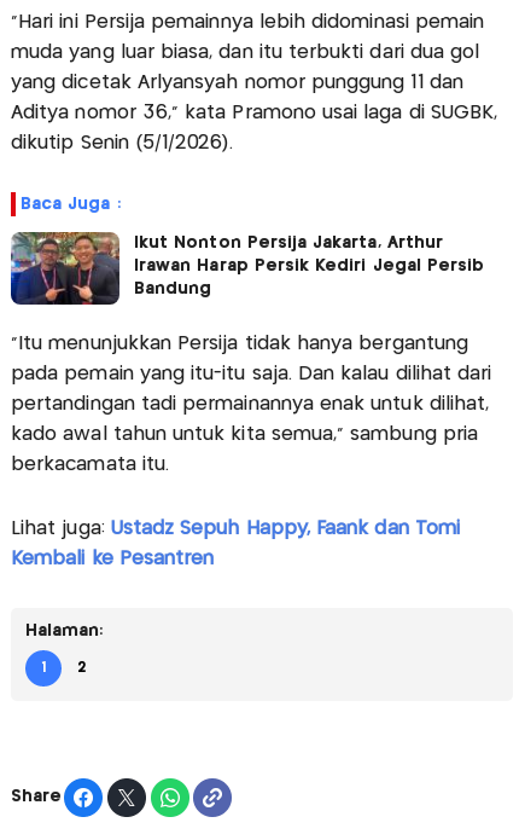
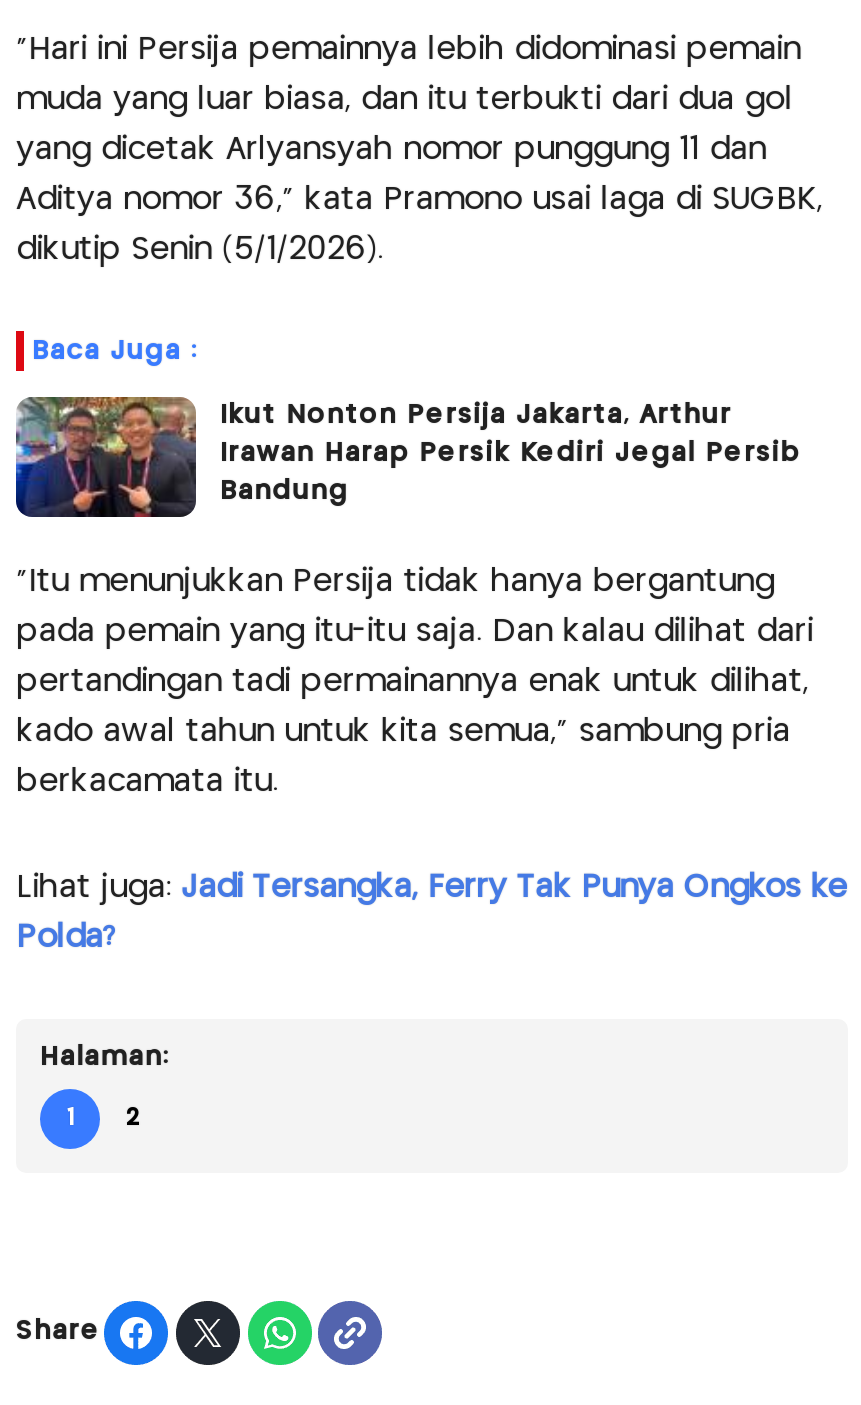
- Lihat juga: Ustadz Sepuh Happy, Faank dan Tomi
+ Lihat juga: Jadi Tersangka, Ferry Tak Punya Ongkos ke

- Kembali ke Pesantren
+ Polda?
